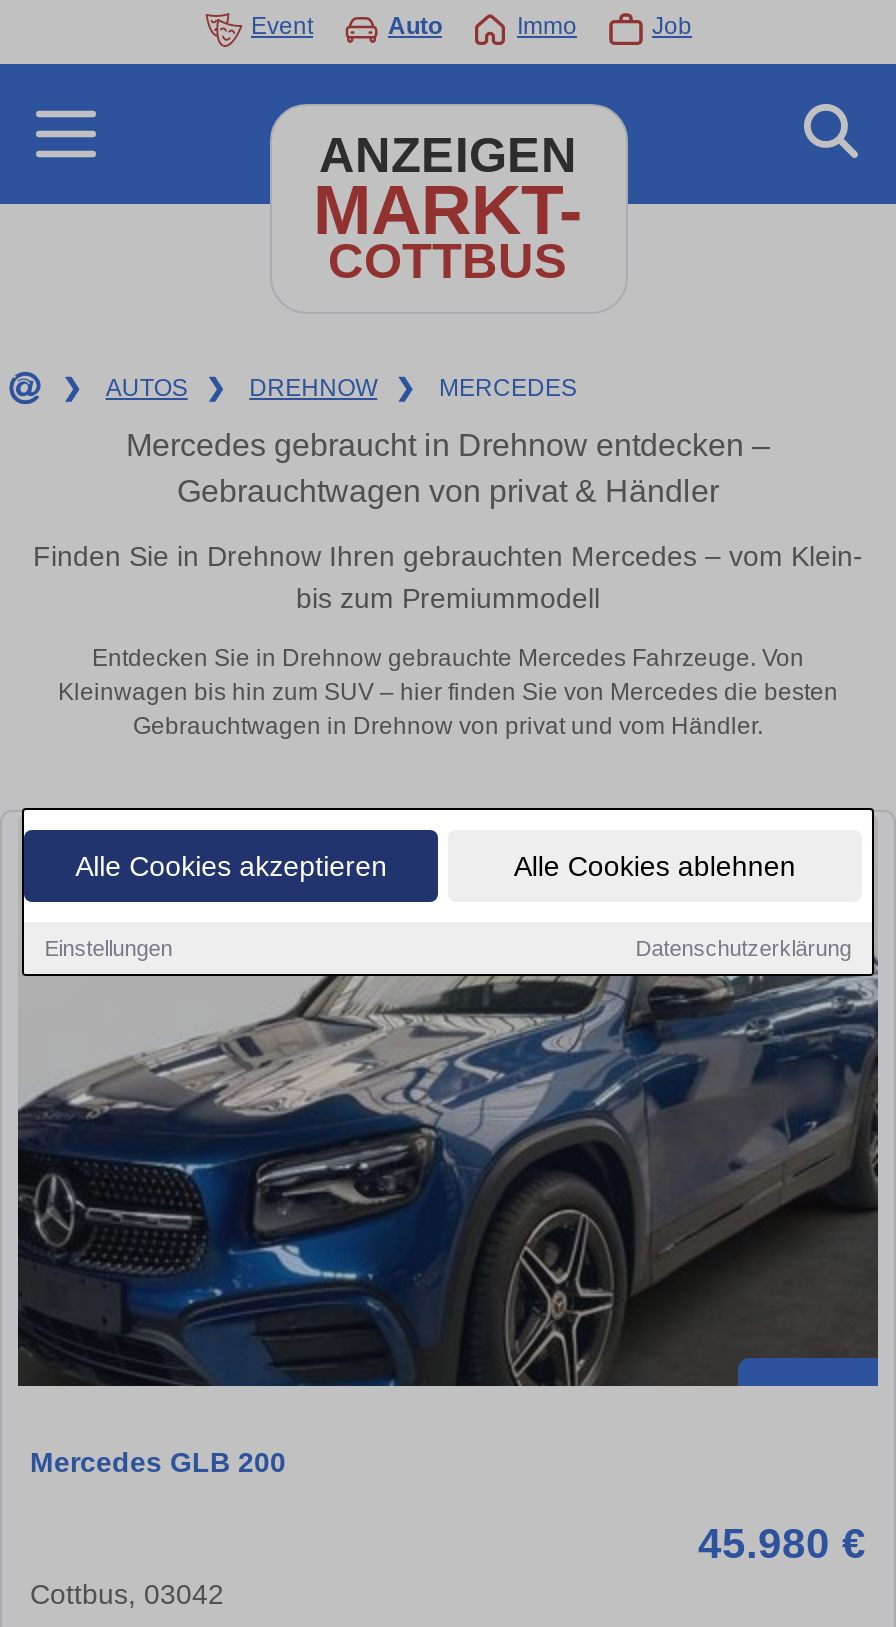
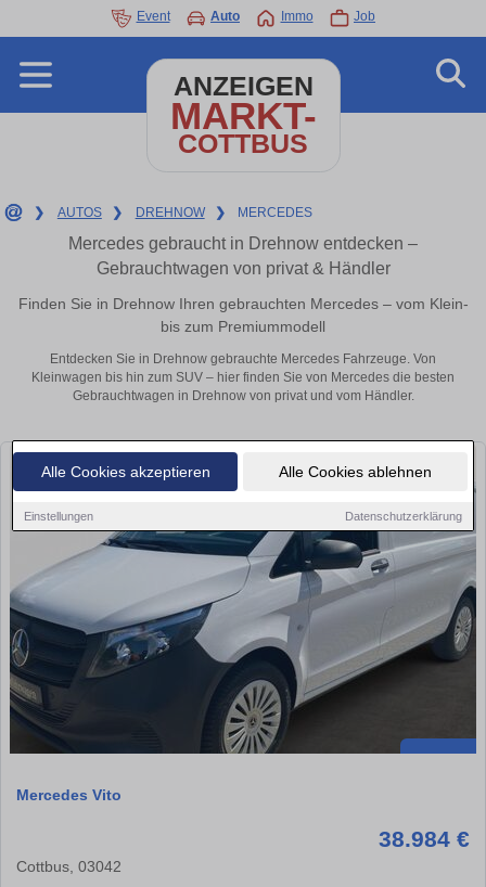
- [image]
- Mercedes GLB 200
+ [image]
+ Mercedes Vito

- 45.980 €
+ 38.984 €
